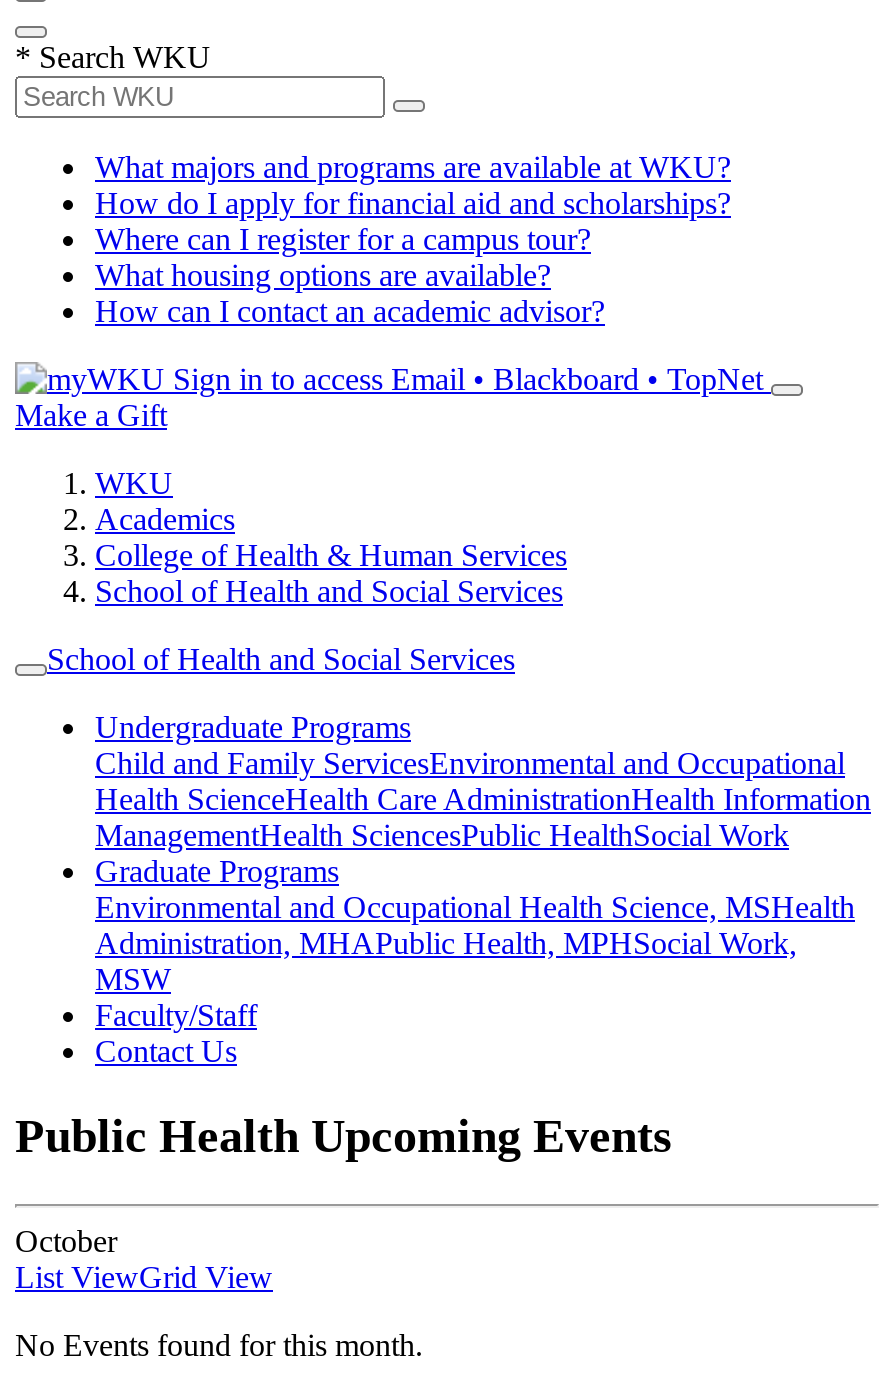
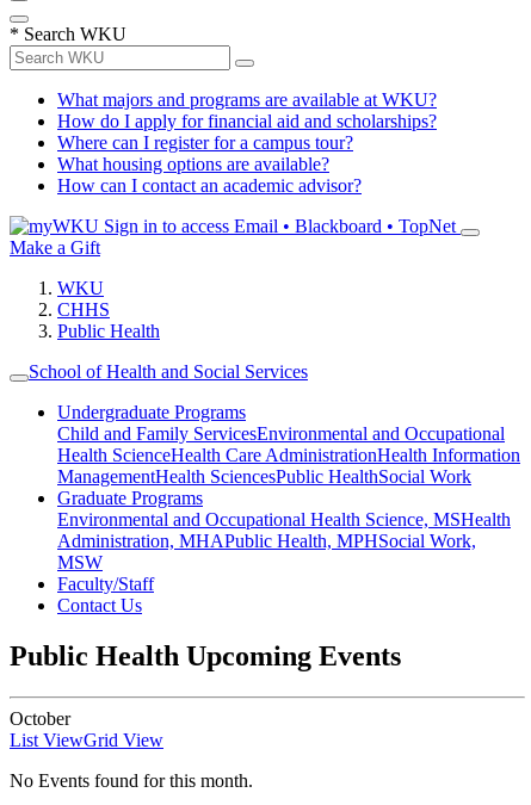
- Academics
- College of Health & Human Services
- School of Health and Social Services
+ CHHS
+ Public Health
